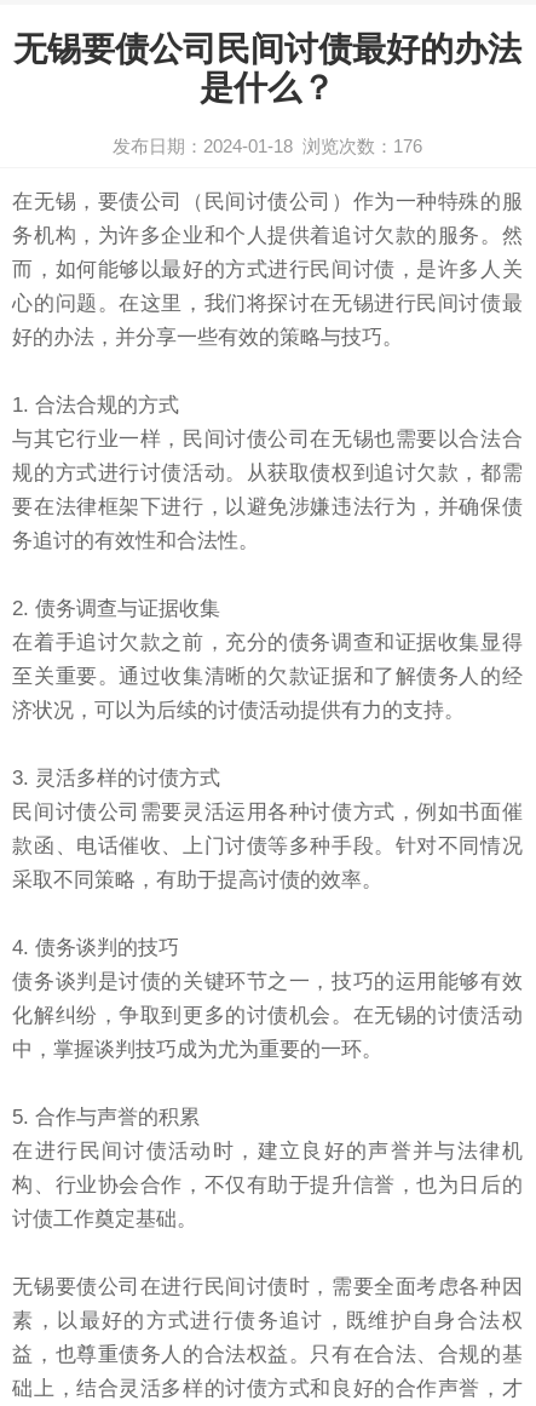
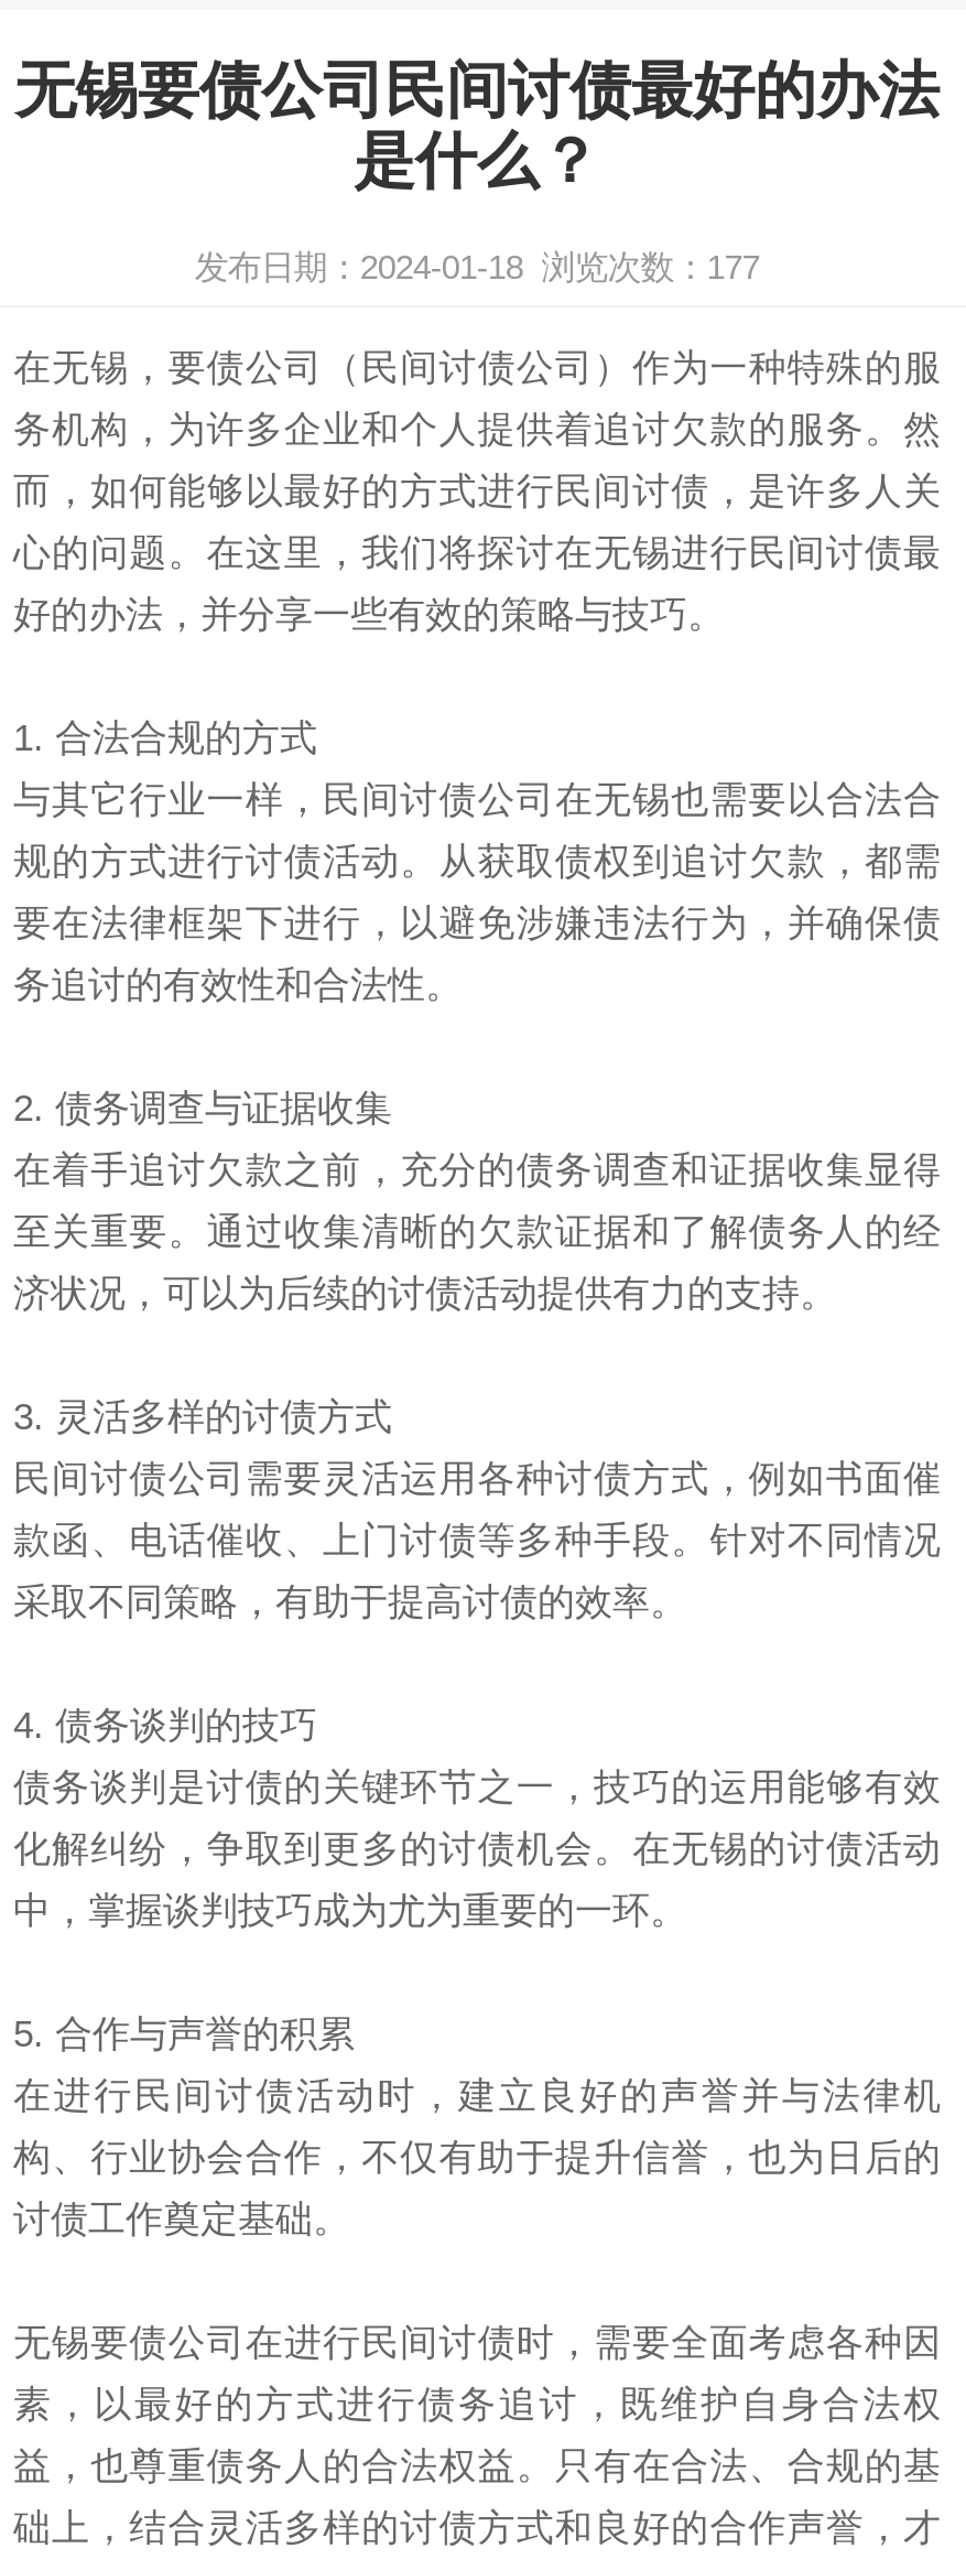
- 发布日期：2024-01-18 浏览次数：176
+ 发布日期：2024-01-18 浏览次数：177
